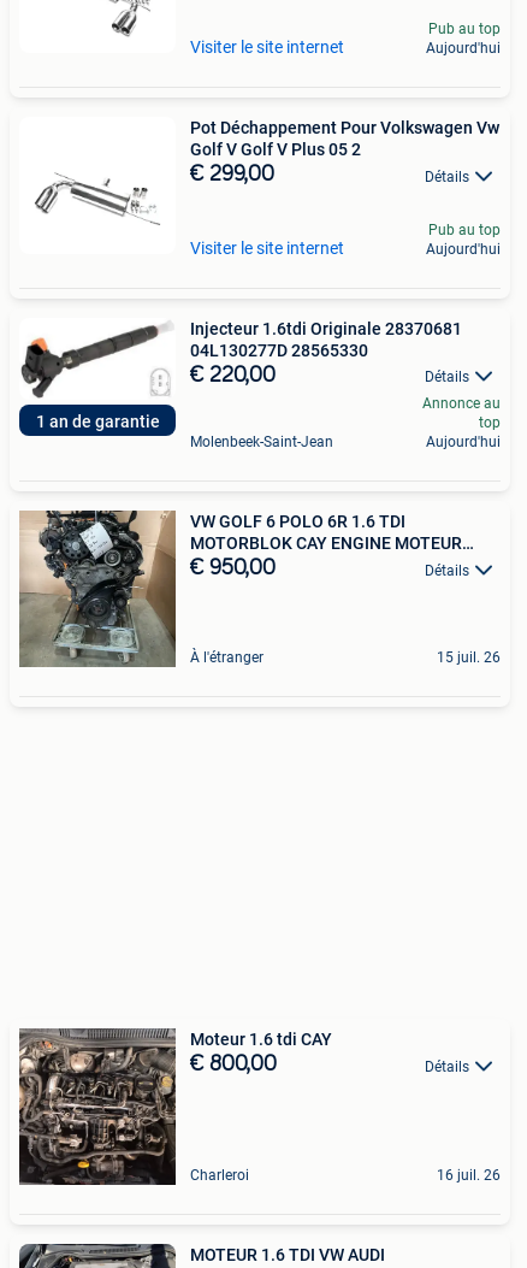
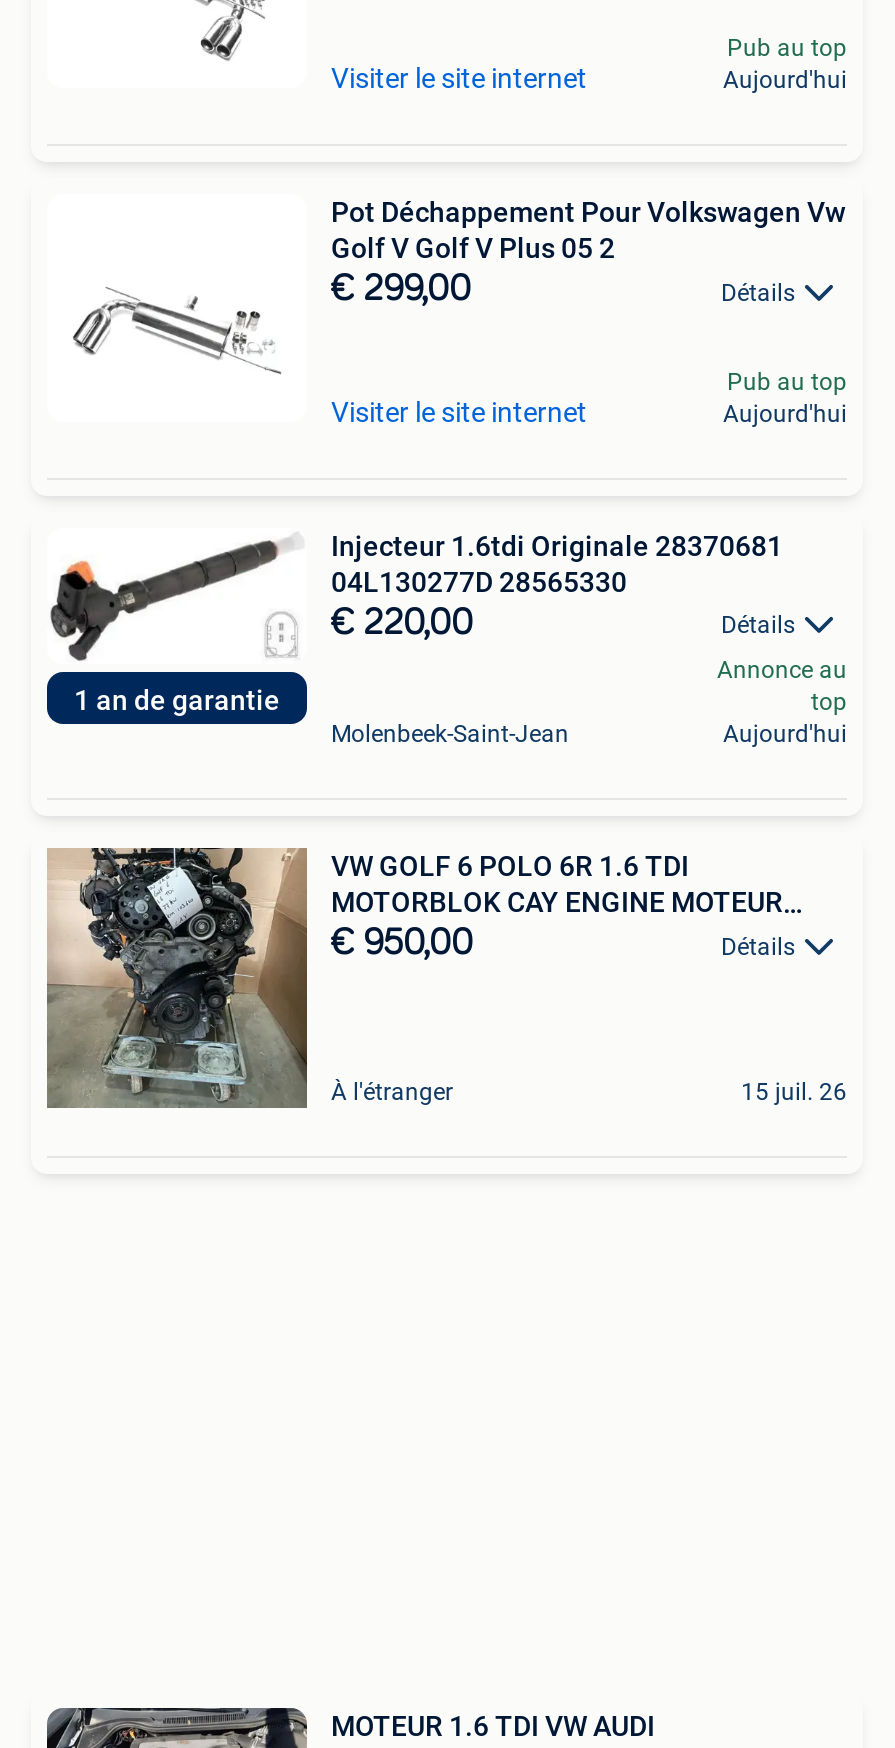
- [image]
- Moteur 1.6 tdi CAY
- € 800,00
- Détails

- Charleroi
- 16 juil. 26
